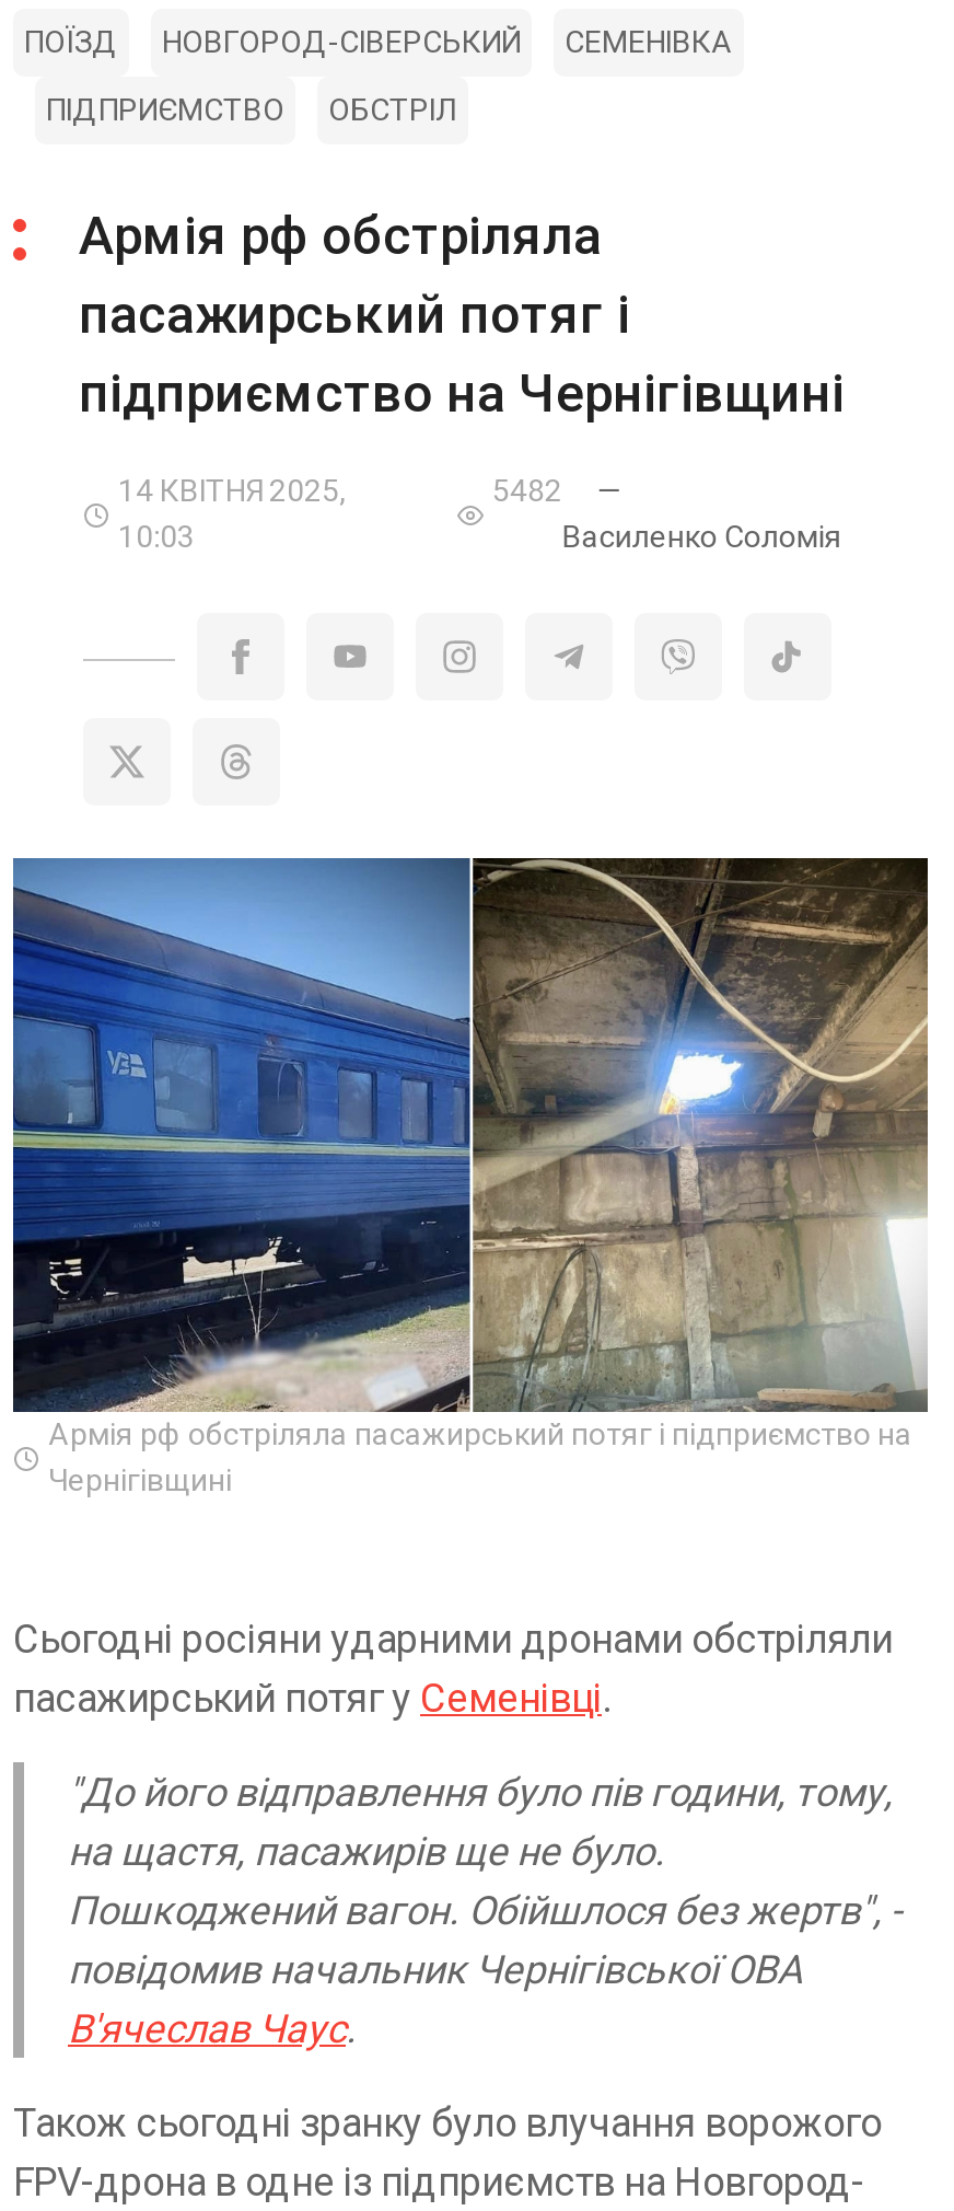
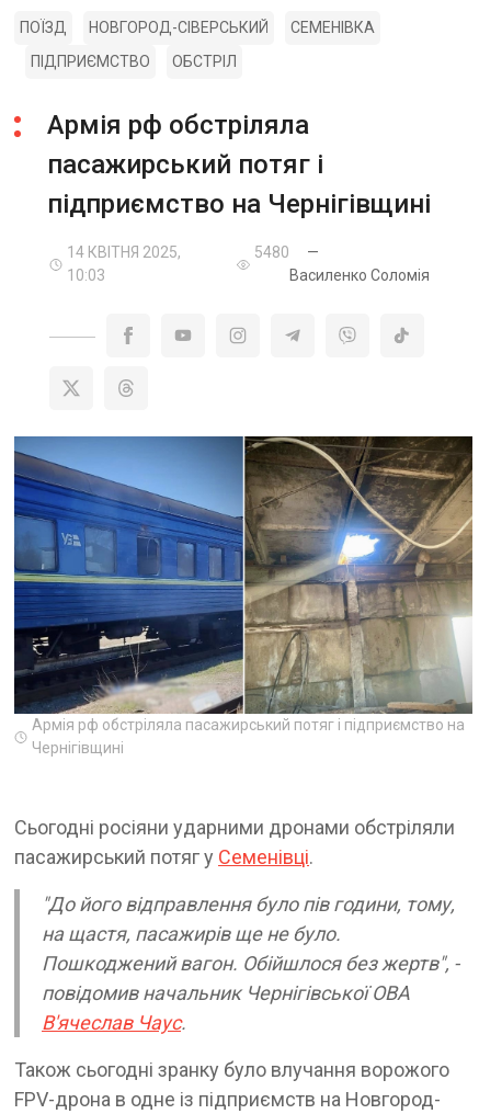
- 5482
+ 5480
